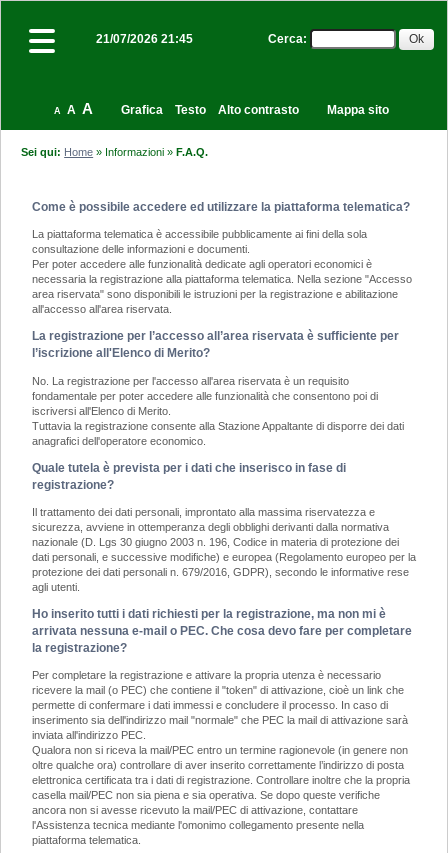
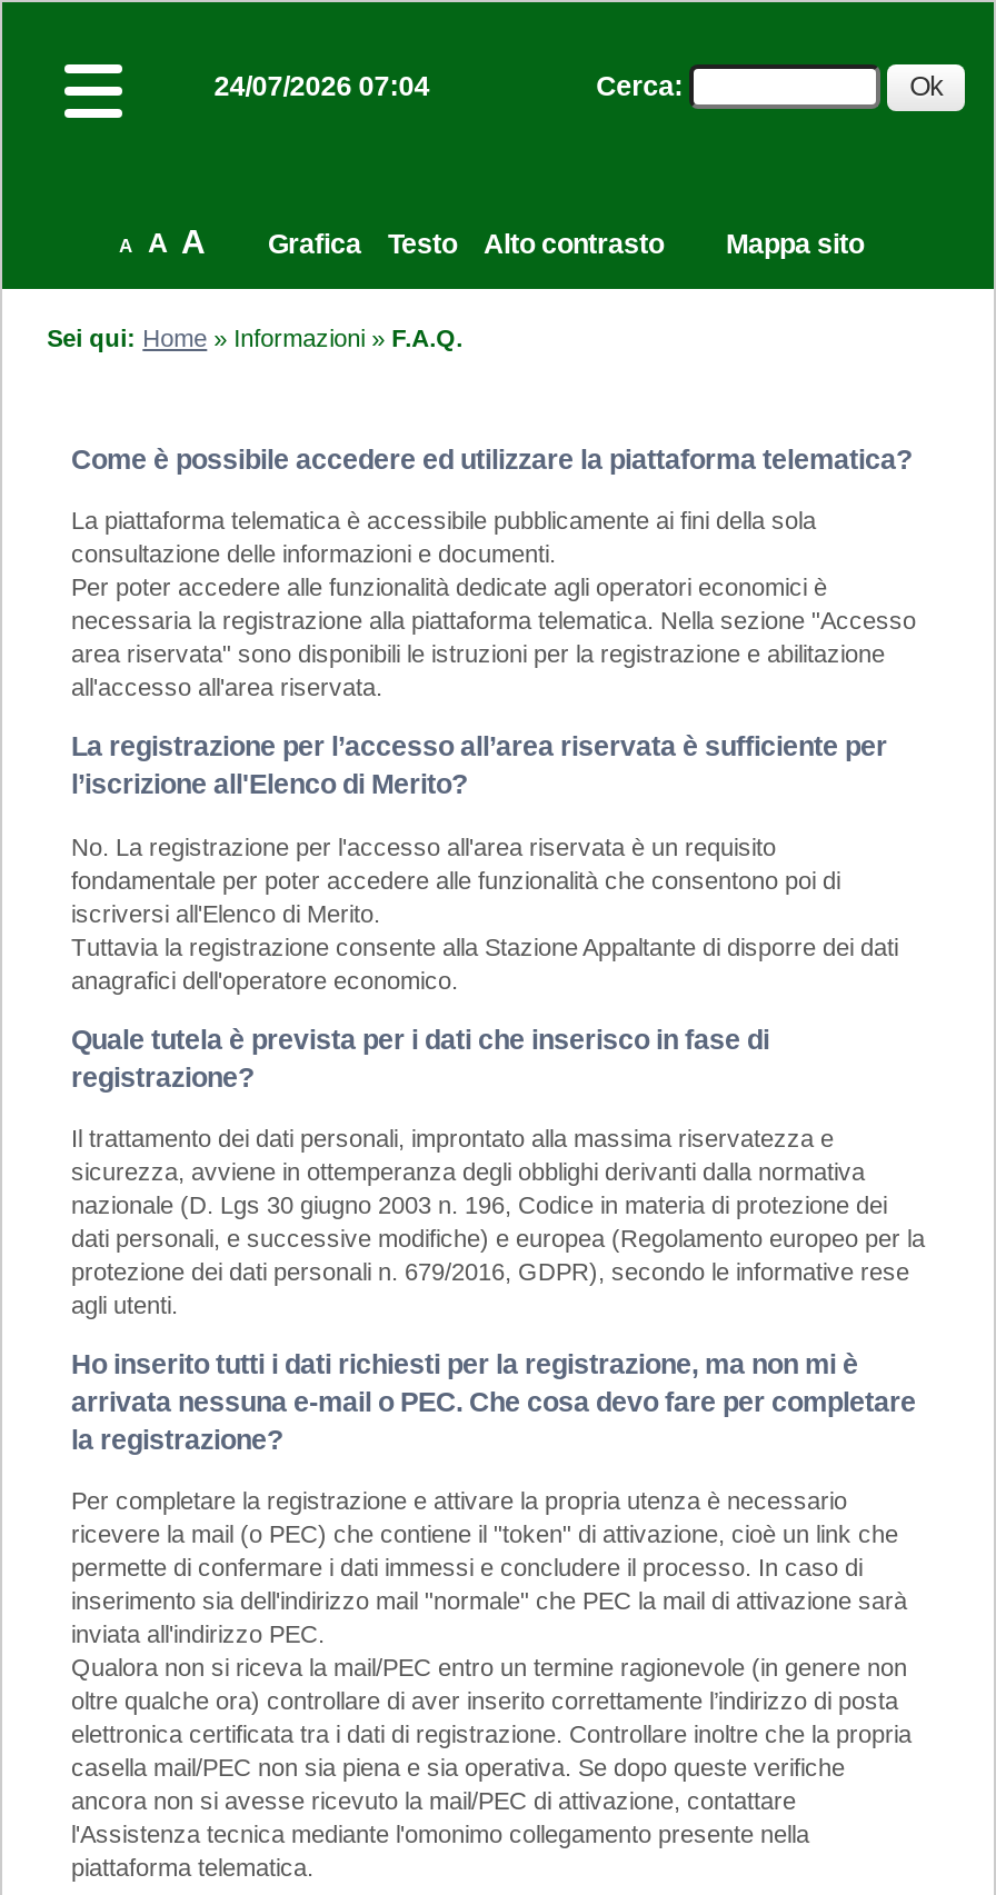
- 21/07/2026 21:45
+ 24/07/2026 07:04
